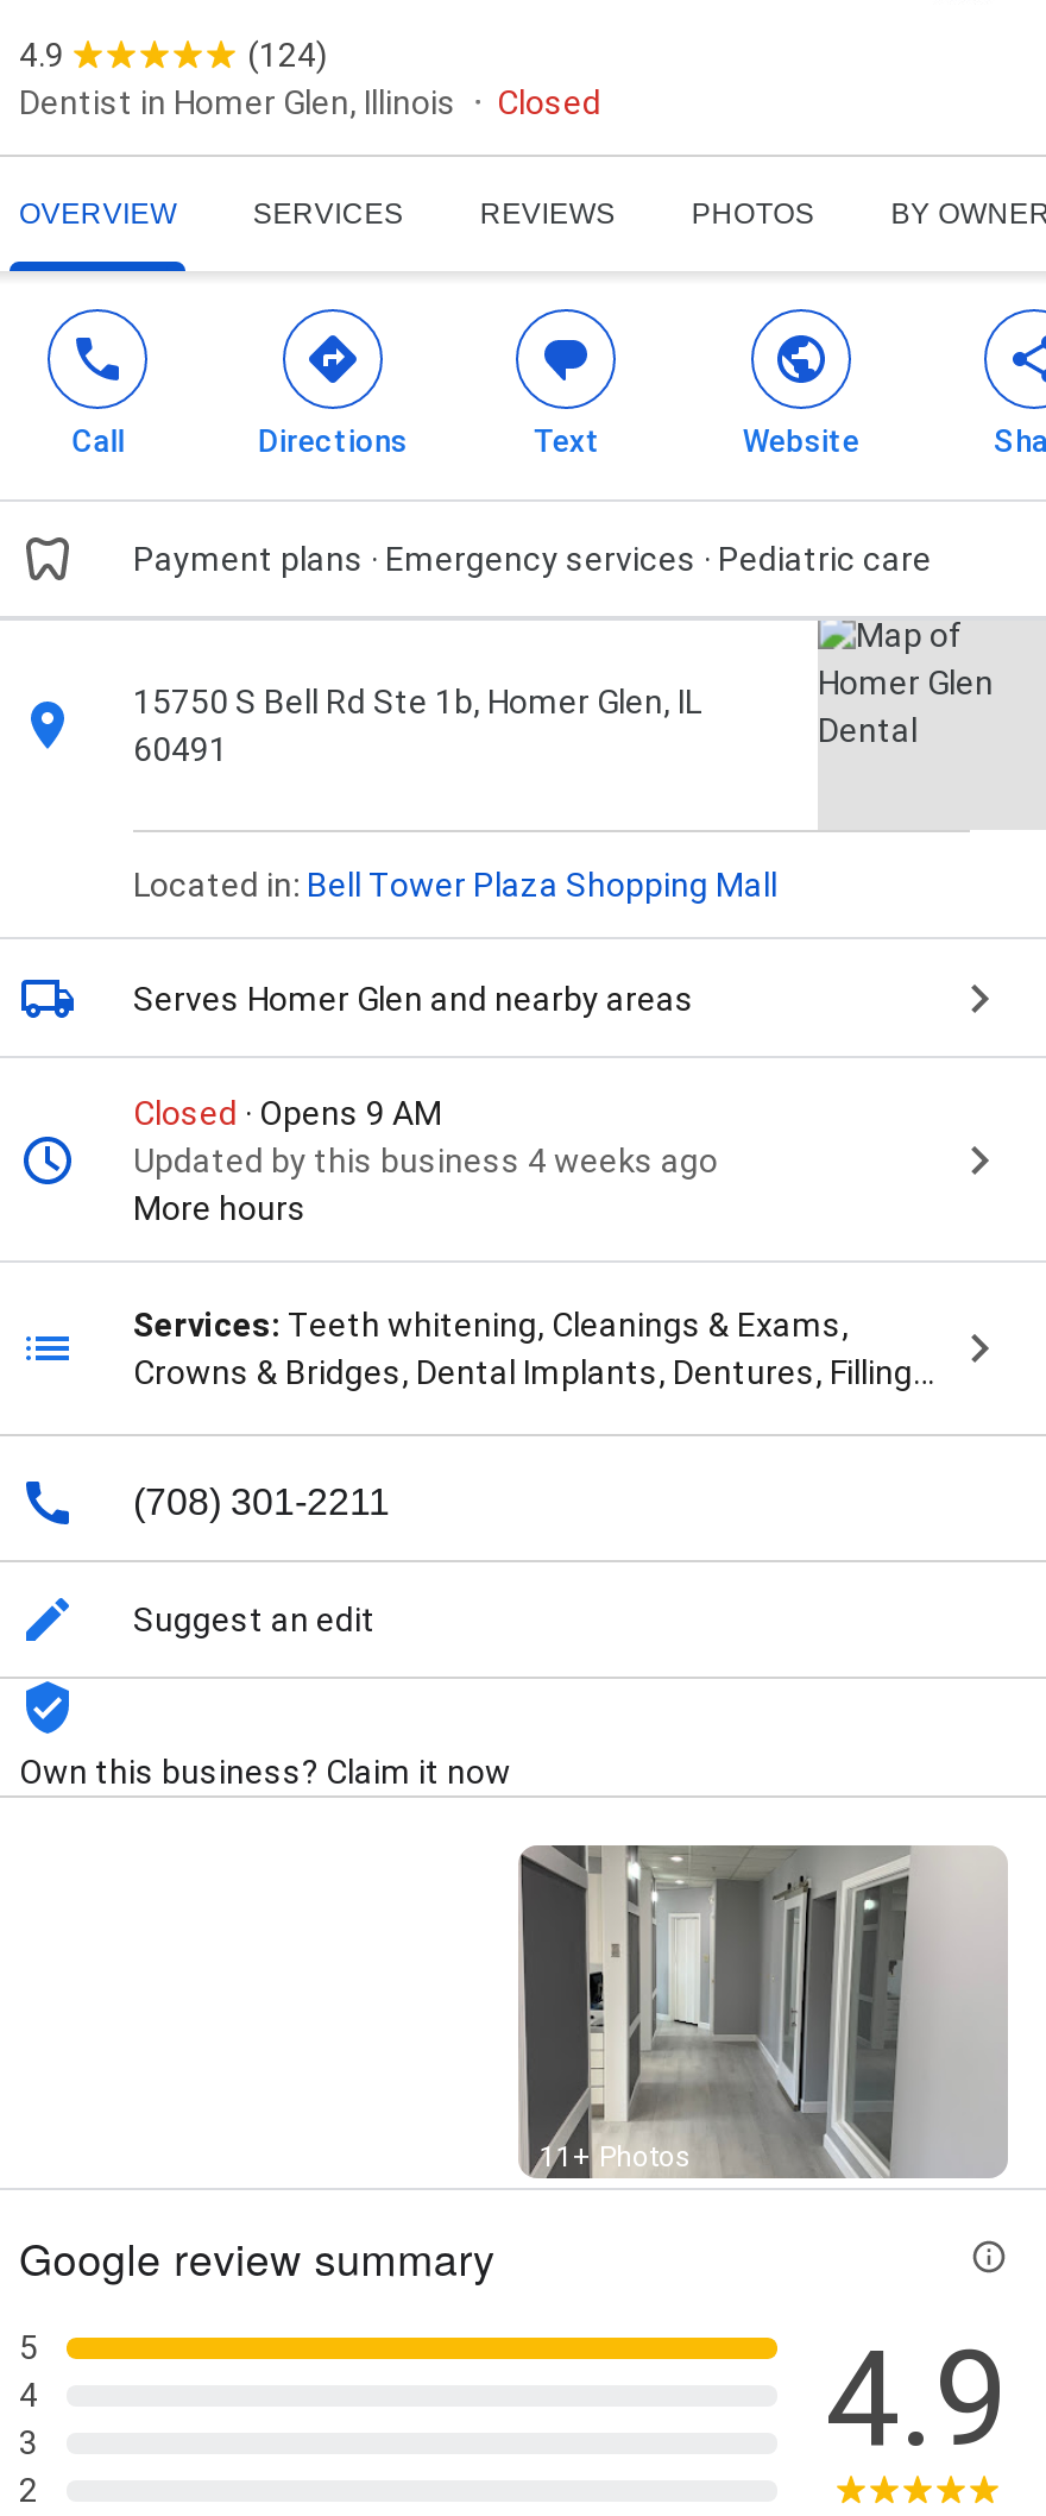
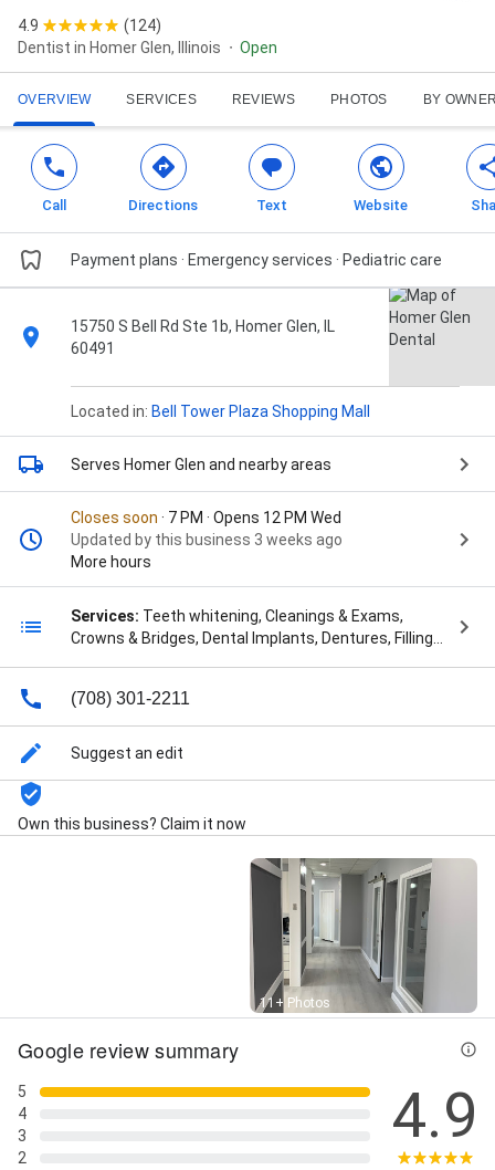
- Closed
+ Open

- Closed · Opens 9 AM
- Updated by this business 4 weeks ago
+ Closes soon · 7 PM · Opens 12 PM Wed
+ Updated by this business 3 weeks ago
